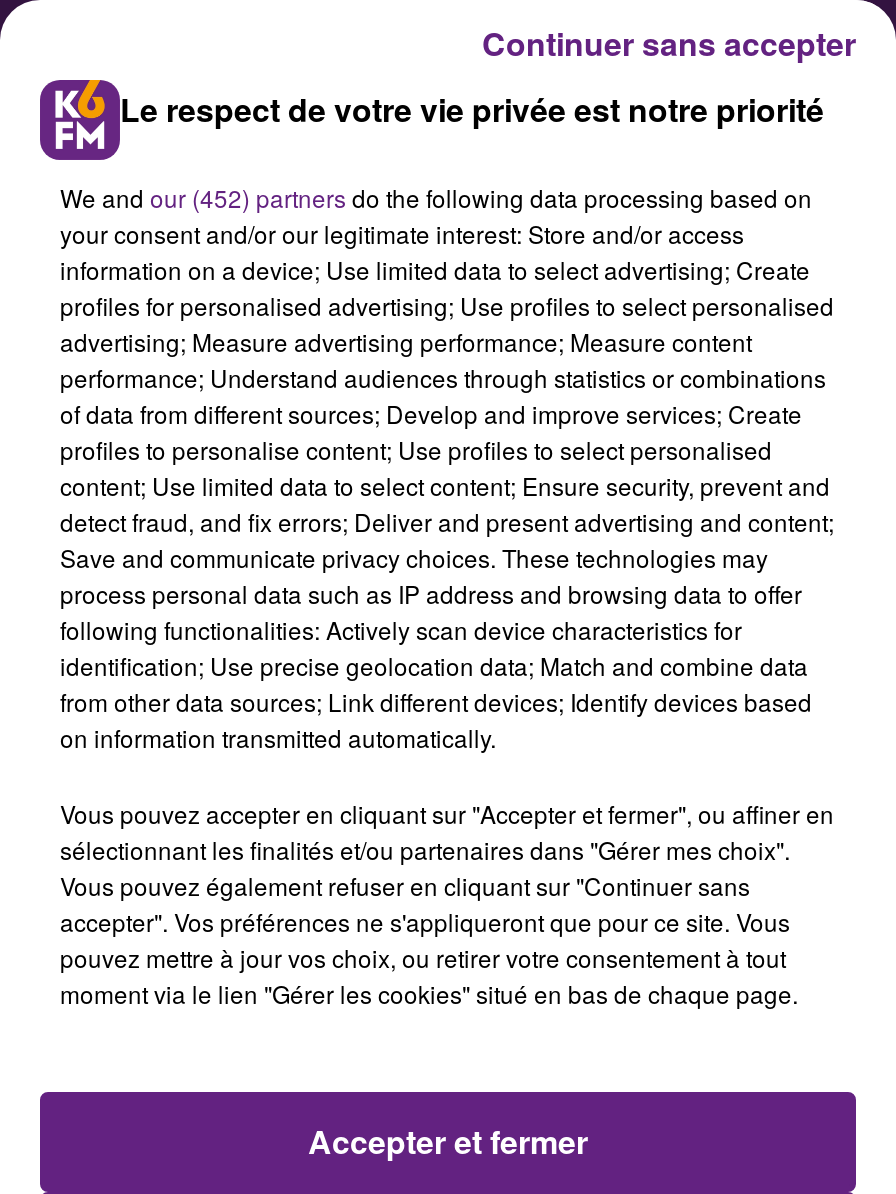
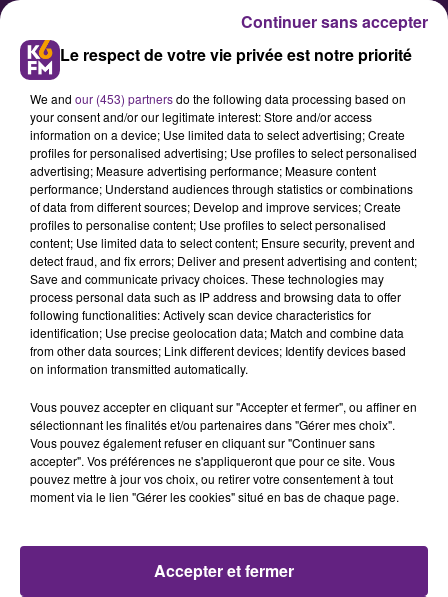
- We and our (452) partners do the following data processing based on
+ We and our (453) partners do the following data processing based on
